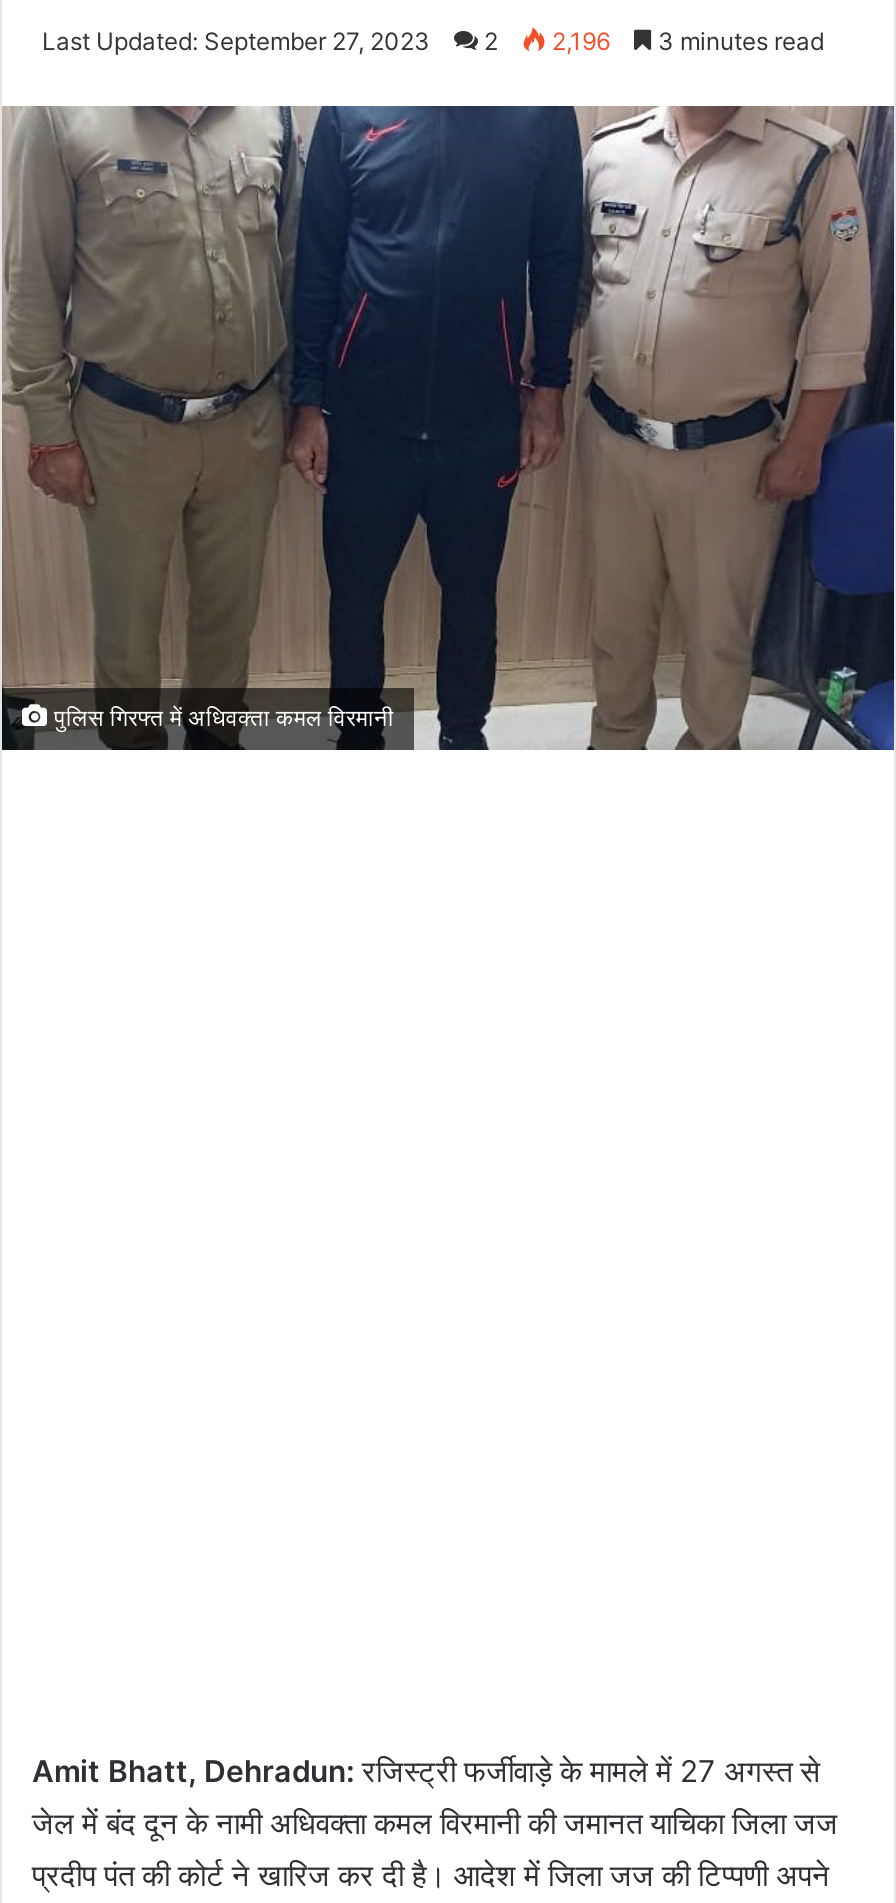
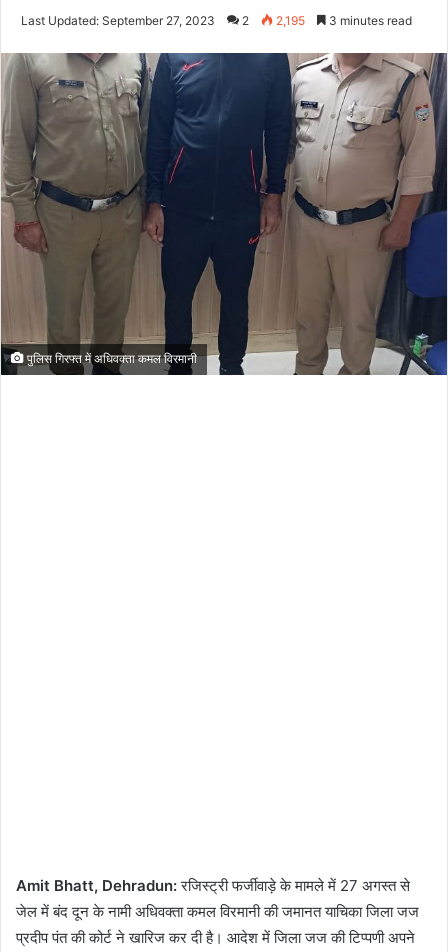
- Last Updated: September 27, 2023 2 2,196 3 minutes read
+ Last Updated: September 27, 2023 2 2,195 3 minutes read
